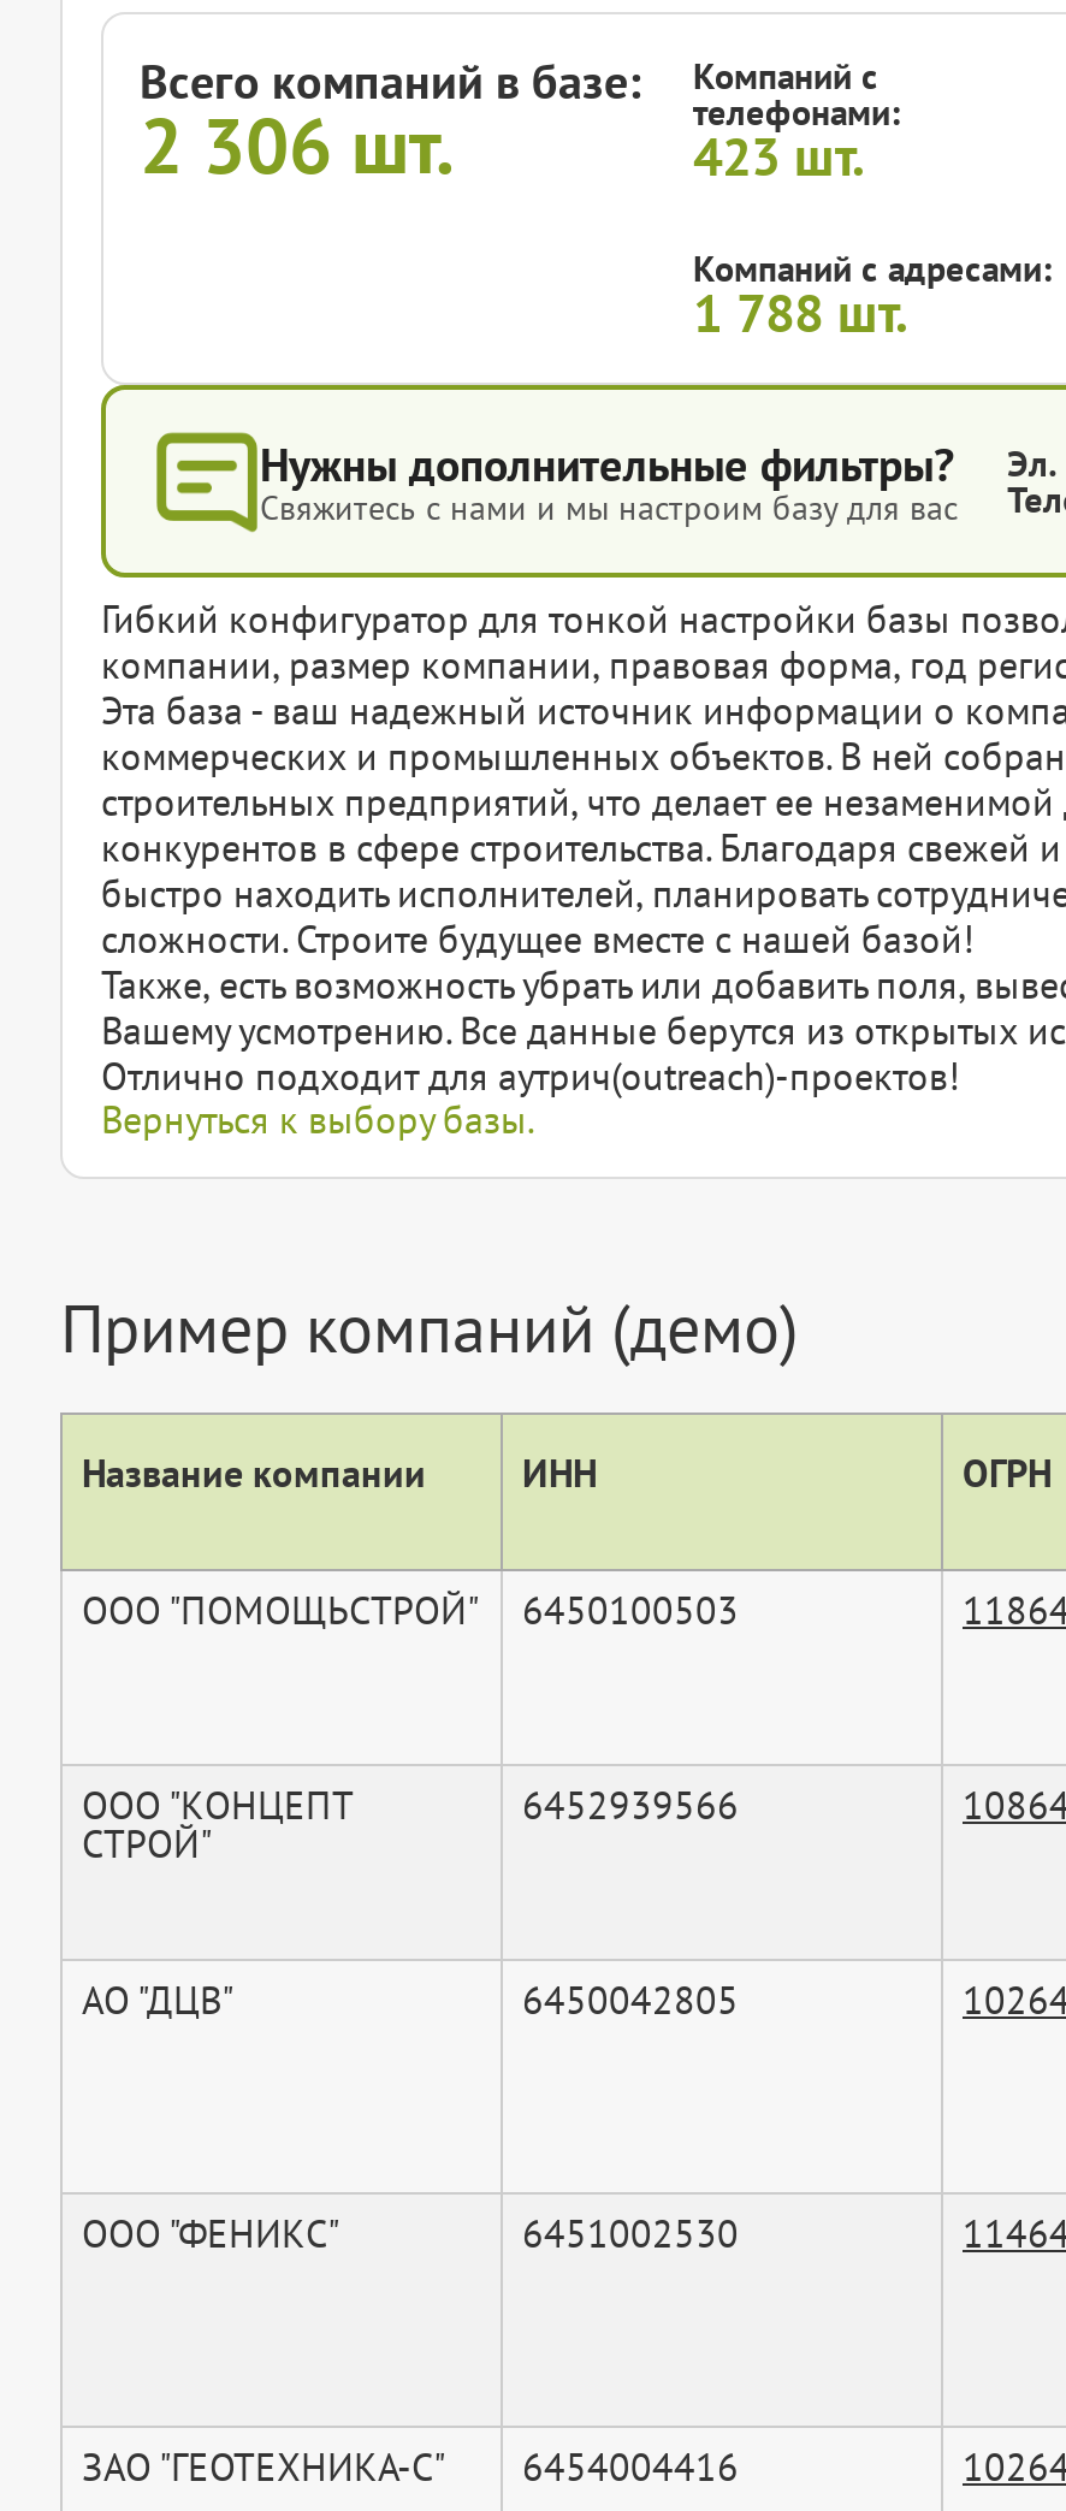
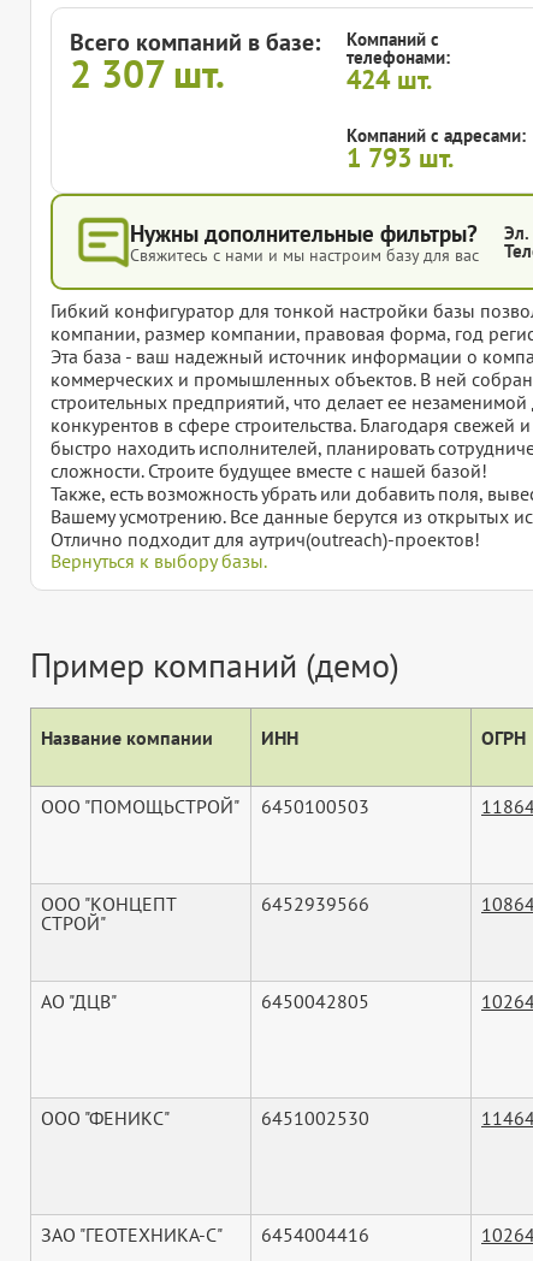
- 2 306шт.
+ 2 307шт.

- 423шт.
+ 424шт.

- 1 788шт.
+ 1 793шт.
